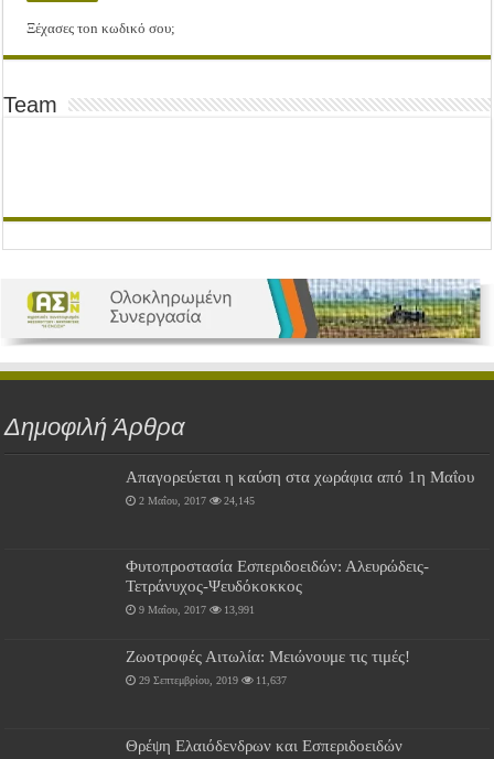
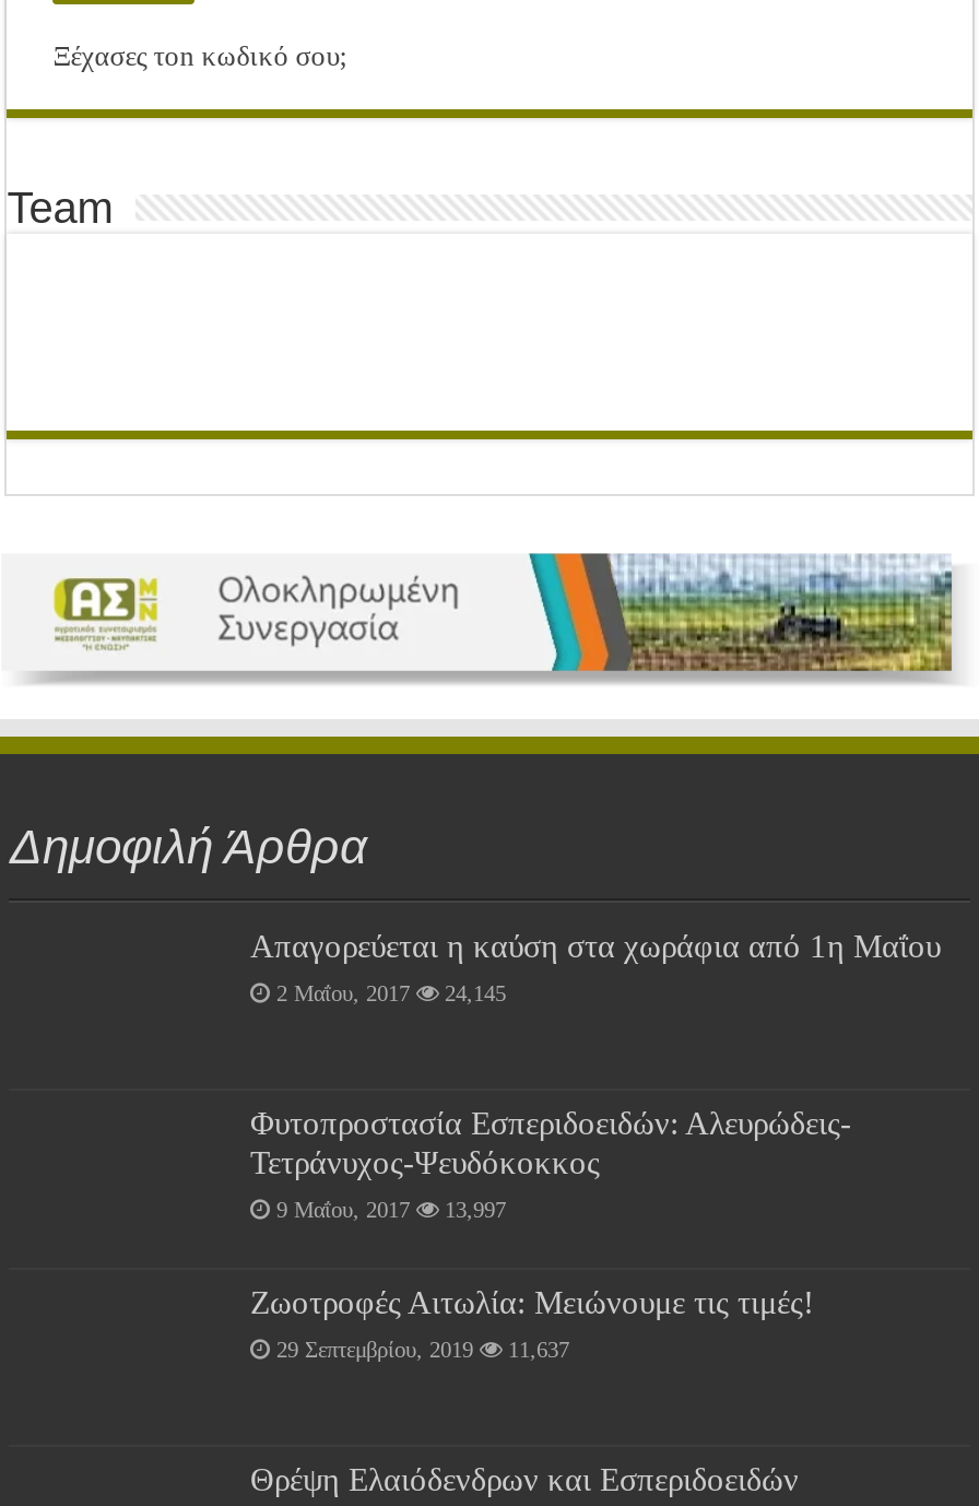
- 9 Μαΐου, 2017 13,991
+ 9 Μαΐου, 2017 13,997
